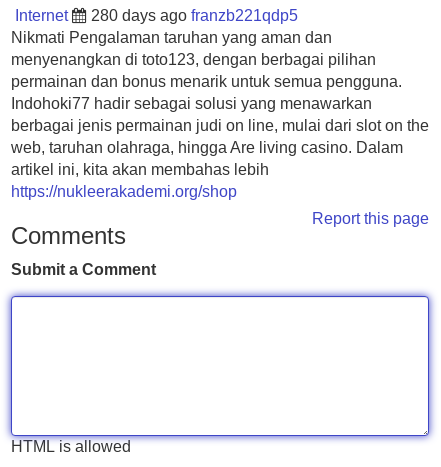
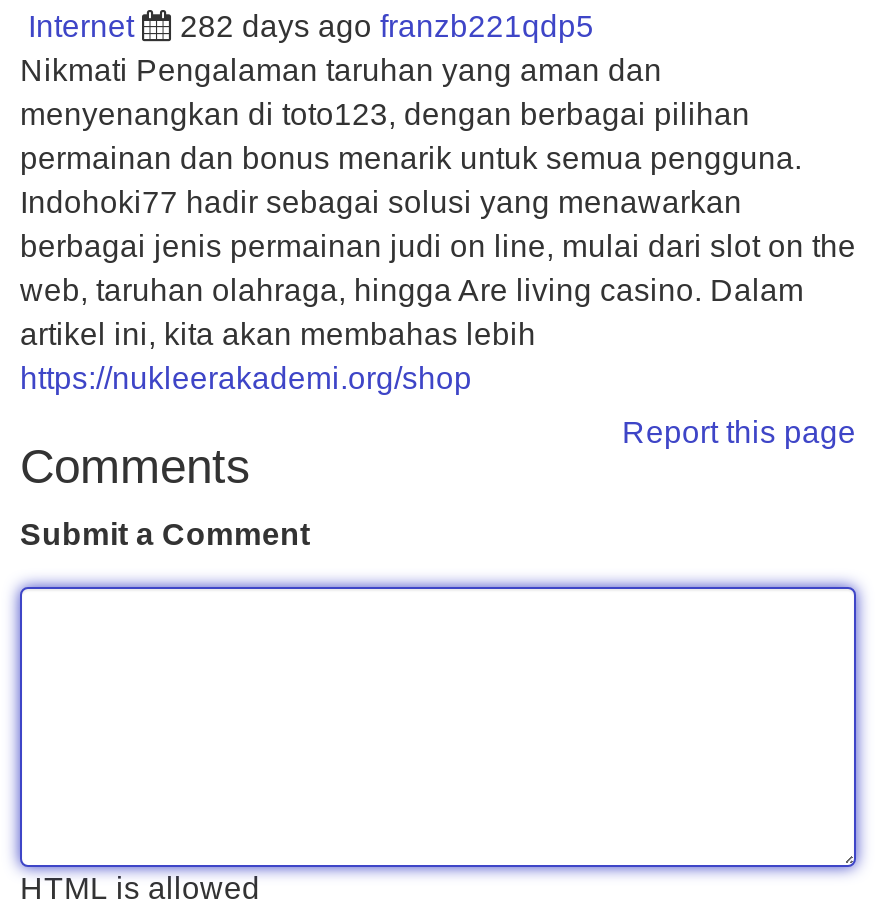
- 280 days ago franzb221qdp5
+ 282 days ago franzb221qdp5
